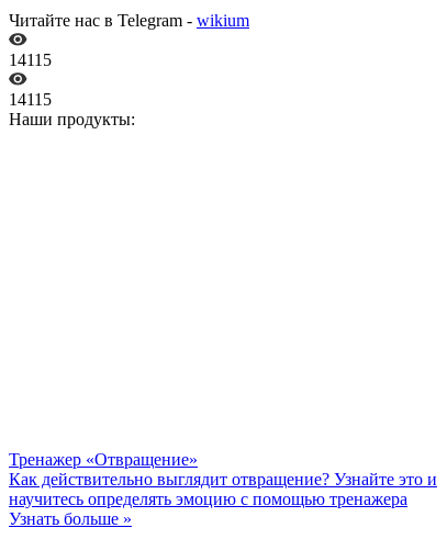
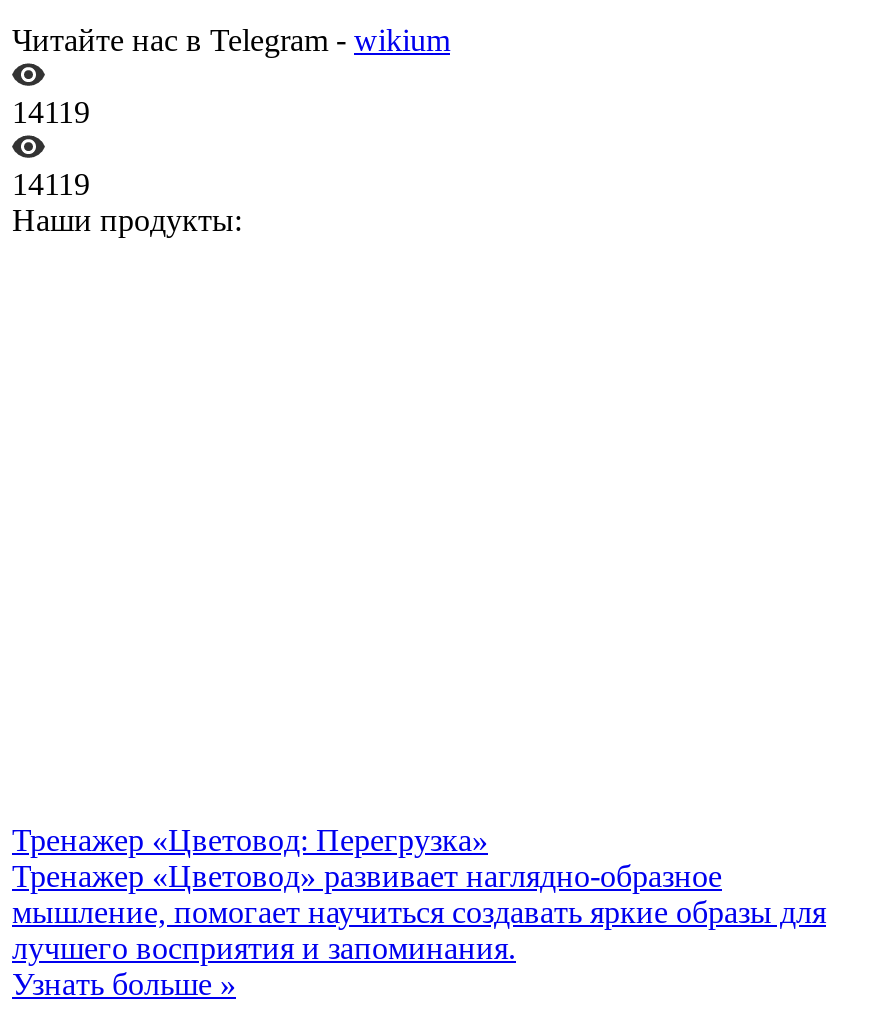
- 14115
+ 14119

- 14115
+ 14119

- Тренажер «Отвращение»
- Как действительно выглядит отвращение? Узнайте это и
- научитесь определять эмоцию с помощью тренажера
+ Тренажер «Цветовод: Перегрузка»
+ Тренажер «Цветовод» развивает наглядно-образное
+ мышление, помогает научиться создавать яркие образы для
+ лучшего восприятия и запоминания.
